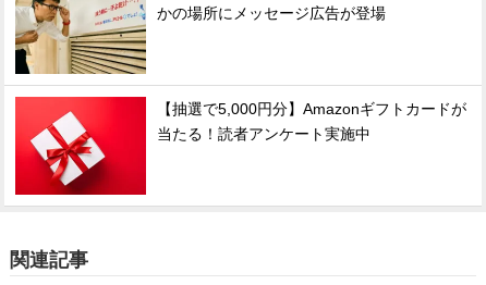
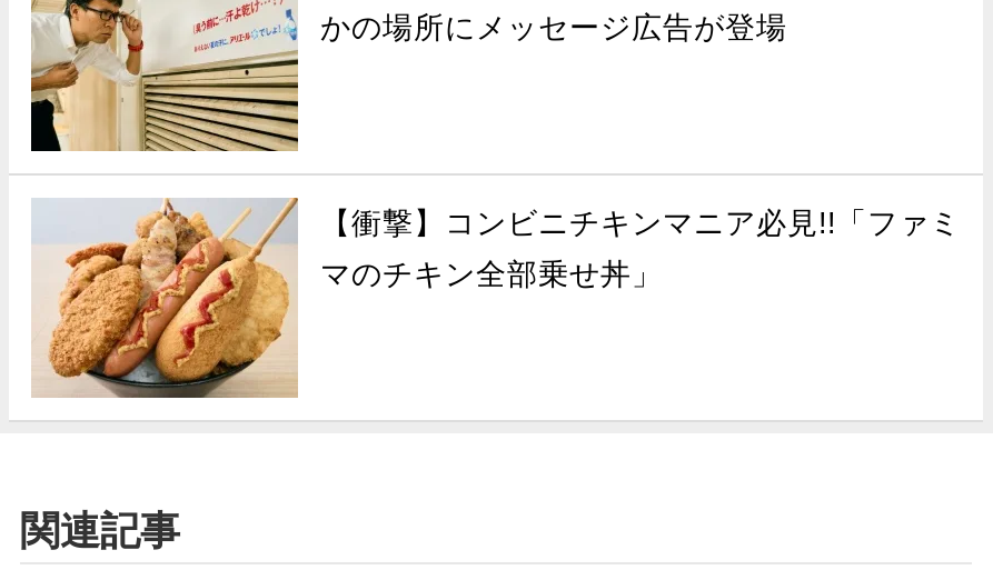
- [image]
- 【抽選で5,000円分】Amazonギフトカードが
+ [image]
+ 【衝撃】コンビニチキンマニア必見!!「ファミ

- 当たる！読者アンケート実施中
+ マのチキン全部乗せ丼」
